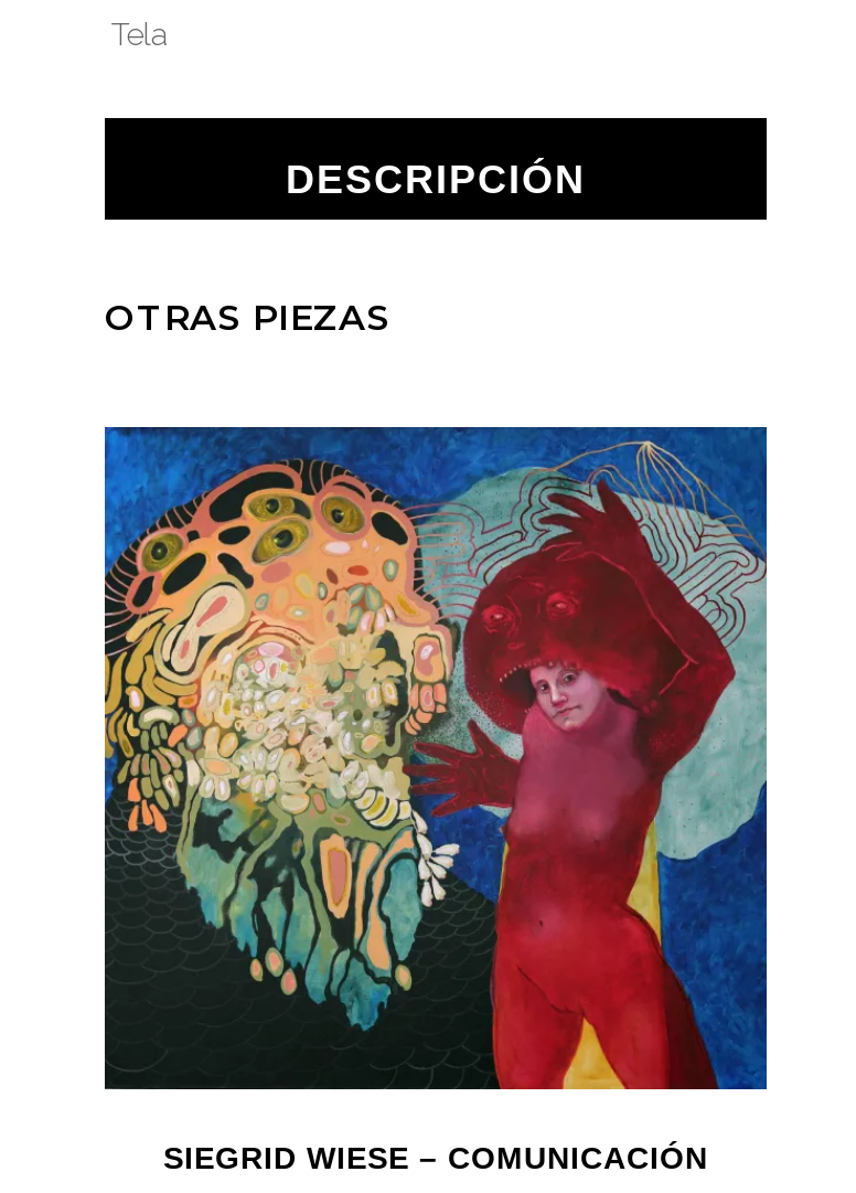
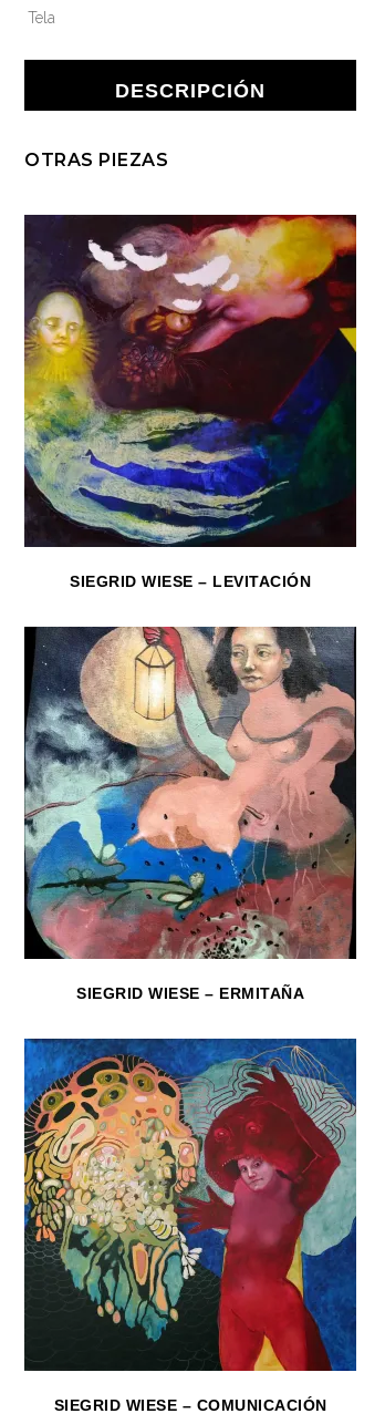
+ [image]
+ SIEGRID WIESE – LEVITACIÓN

+ [image]
+ SIEGRID WIESE – ERMITAÑA
